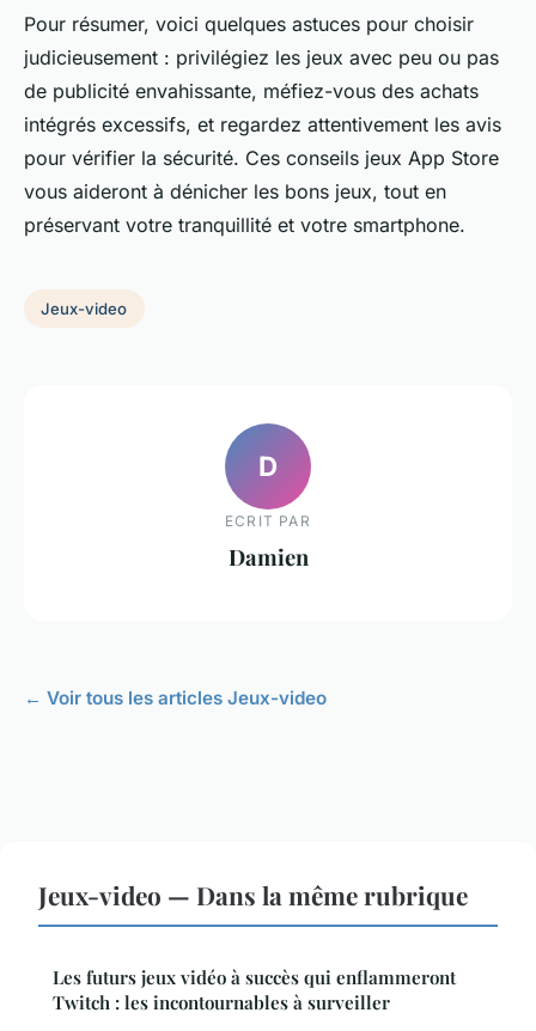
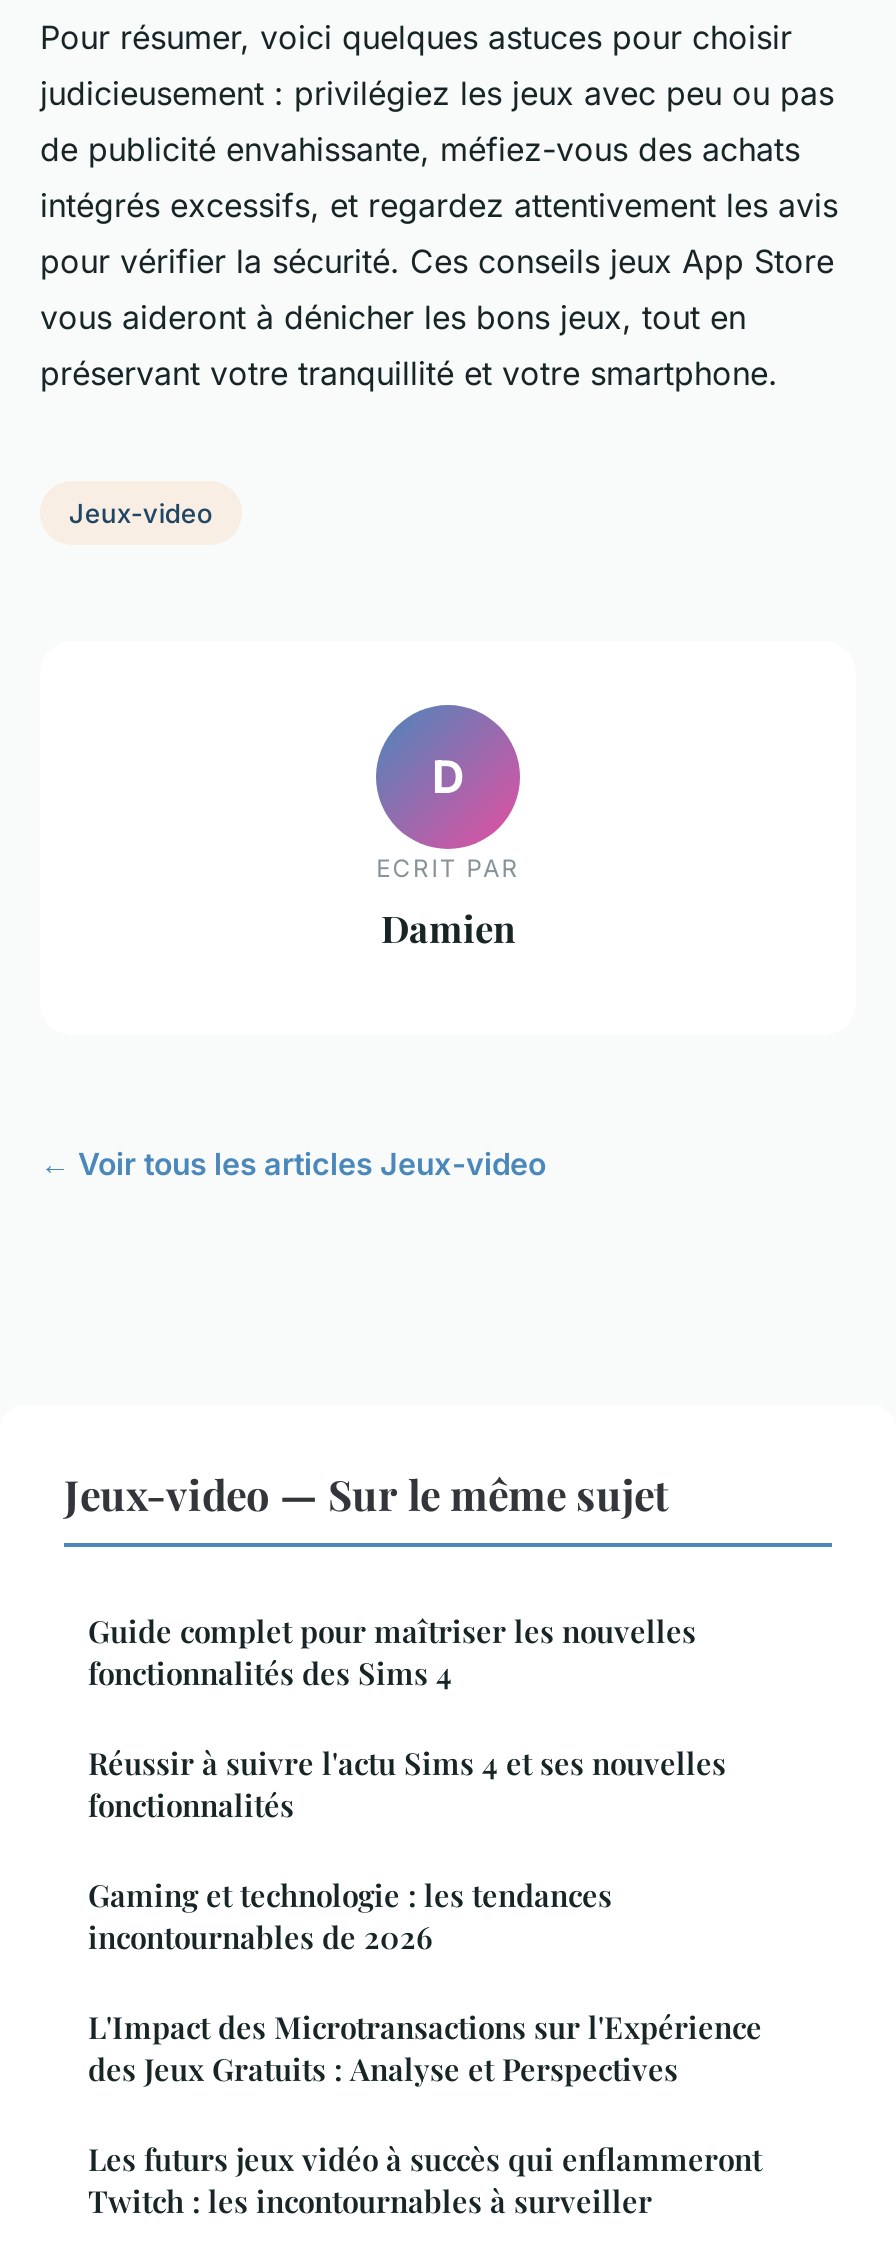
- Jeux-video — Dans la même rubrique
+ Jeux-video — Sur le même sujet
+ Guide complet pour maîtriser les nouvelles
+ fonctionnalités des Sims 4
+ Réussir à suivre l'actu Sims 4 et ses nouvelles
+ fonctionnalités
+ Gaming et technologie : les tendances
+ incontournables de 2026
+ L'Impact des Microtransactions sur l'Expérience
+ des Jeux Gratuits : Analyse et Perspectives
